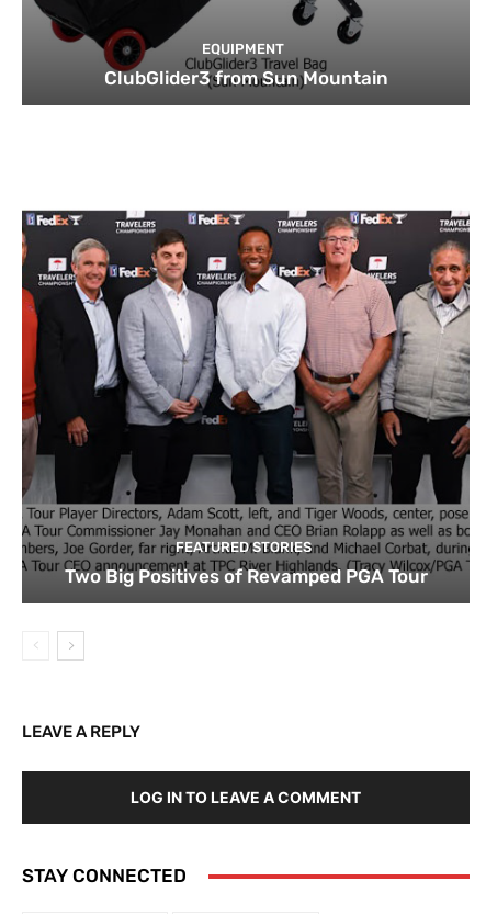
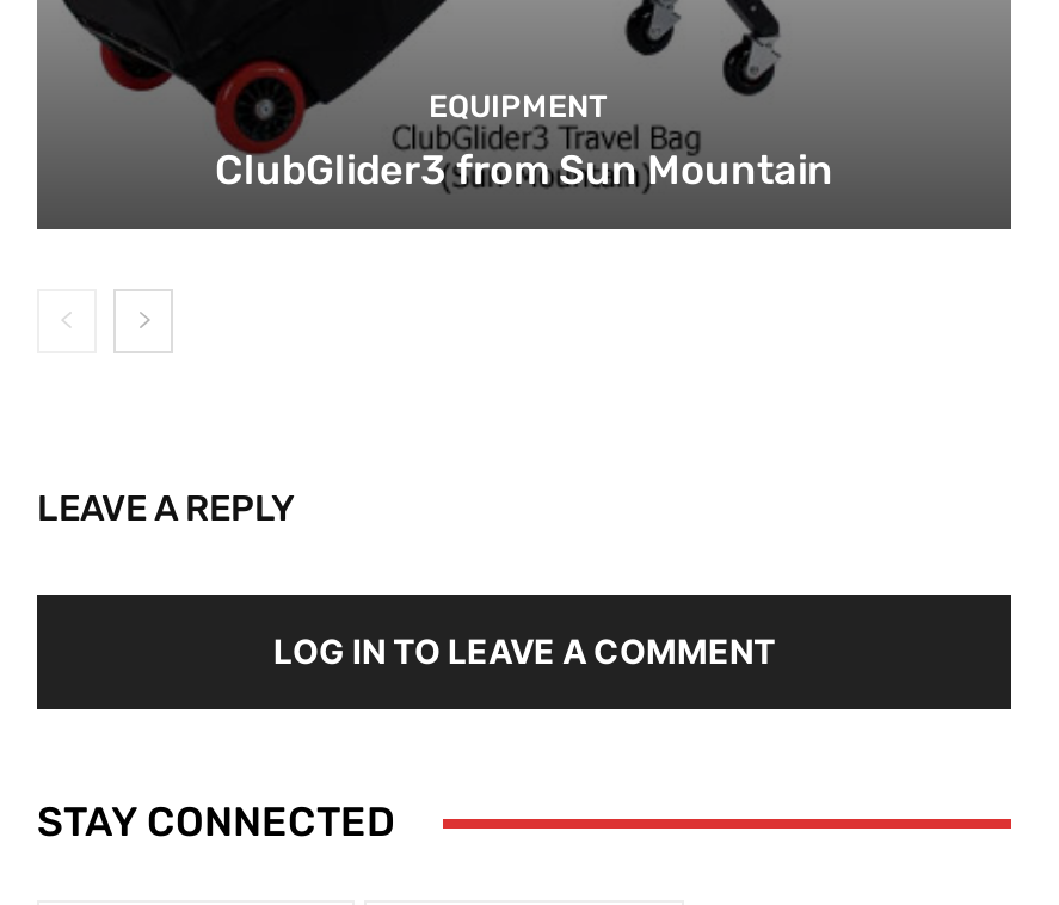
- [image]
- FEATURED STORIES
- Two Big Positives of Revamped PGA Tour
